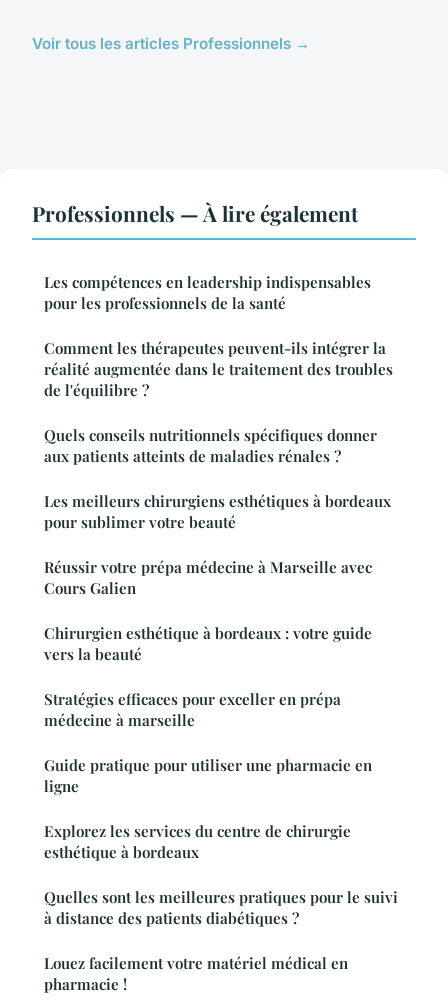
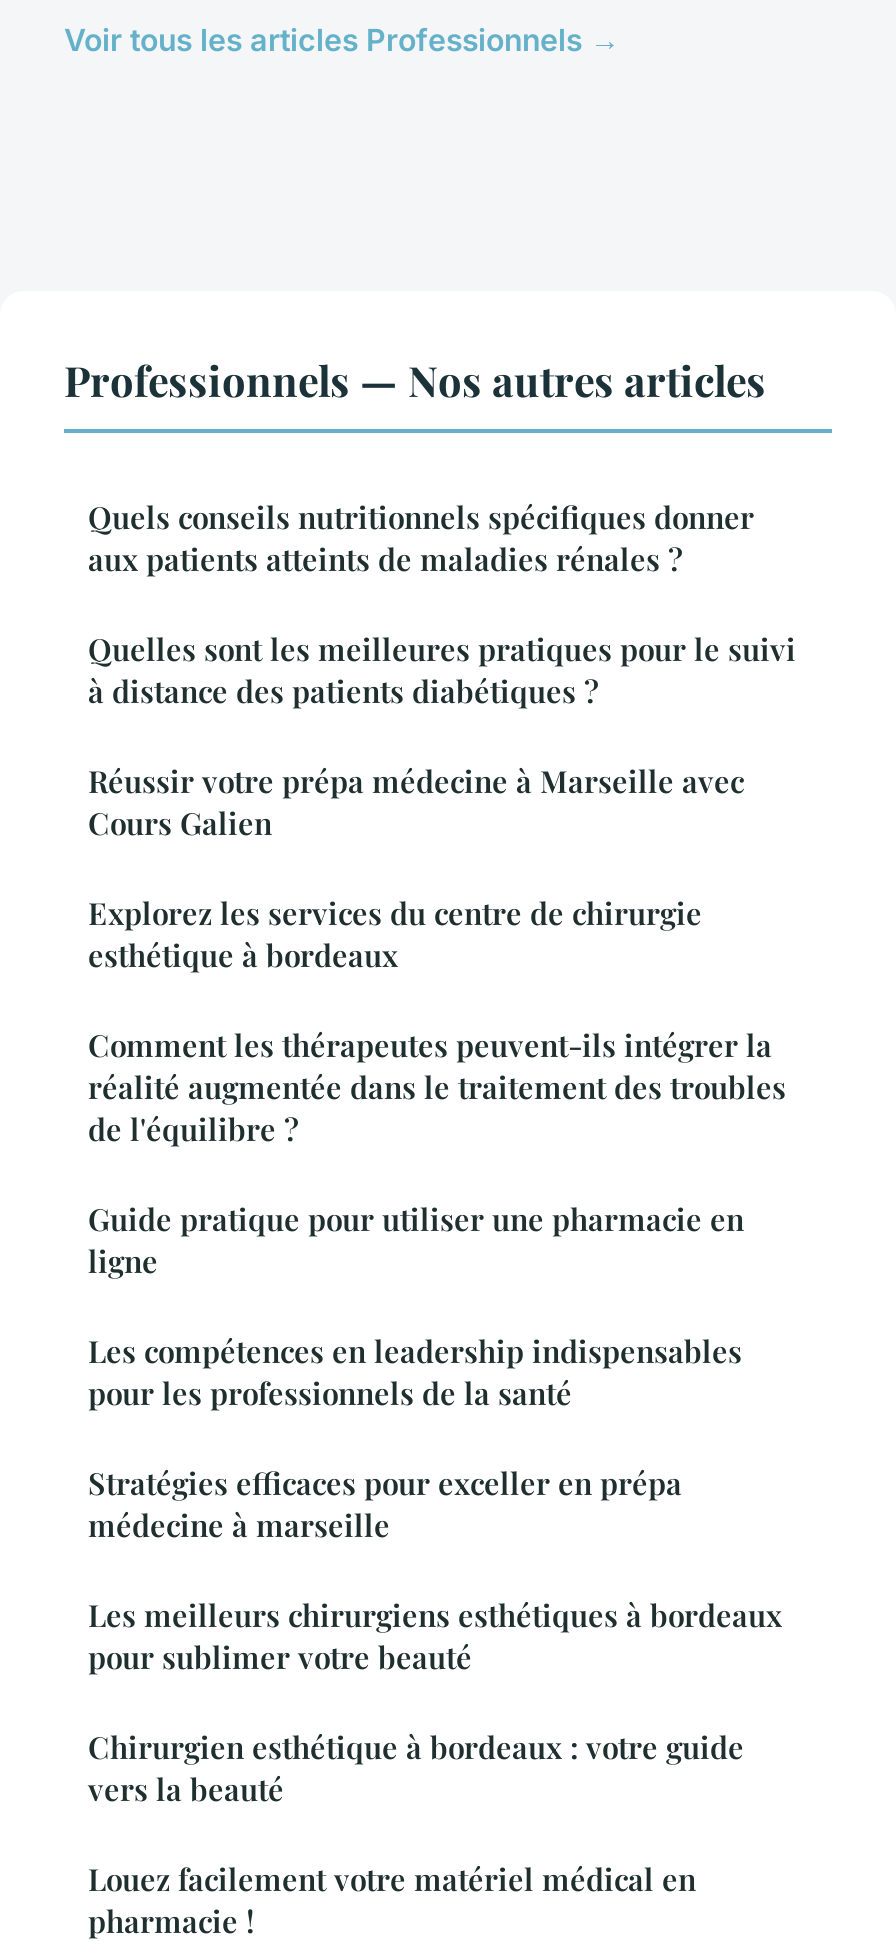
- Professionnels — À lire également
+ Professionnels — Nos autres articles

moved down: Les compétences en leadership indispensables | pour les professionnels de la santé

moved down: Comment les thérapeutes peuvent-ils intégrer la | réalité augmentée dans le traitement des troubles | de l'équilibre ?

moved up: Quels conseils nutritionnels spécifiques donner | aux patients atteints de maladies rénales ?

moved down: Les meilleurs chirurgiens esthétiques à bordeaux | pour sublimer votre beauté

moved up: Réussir votre prépa médecine à Marseille avec | Cours Galien

moved down: Chirurgien esthétique à bordeaux : votre guide | vers la beauté

moved up: Stratégies efficaces pour exceller en prépa | médecine à marseille | Guide pratique pour utiliser une pharmacie en | ligne

moved up: Explorez les services du centre de chirurgie | esthétique à bordeaux | Quelles sont les meilleures pratiques pour le suivi | à distance des patients diabétiques ?
